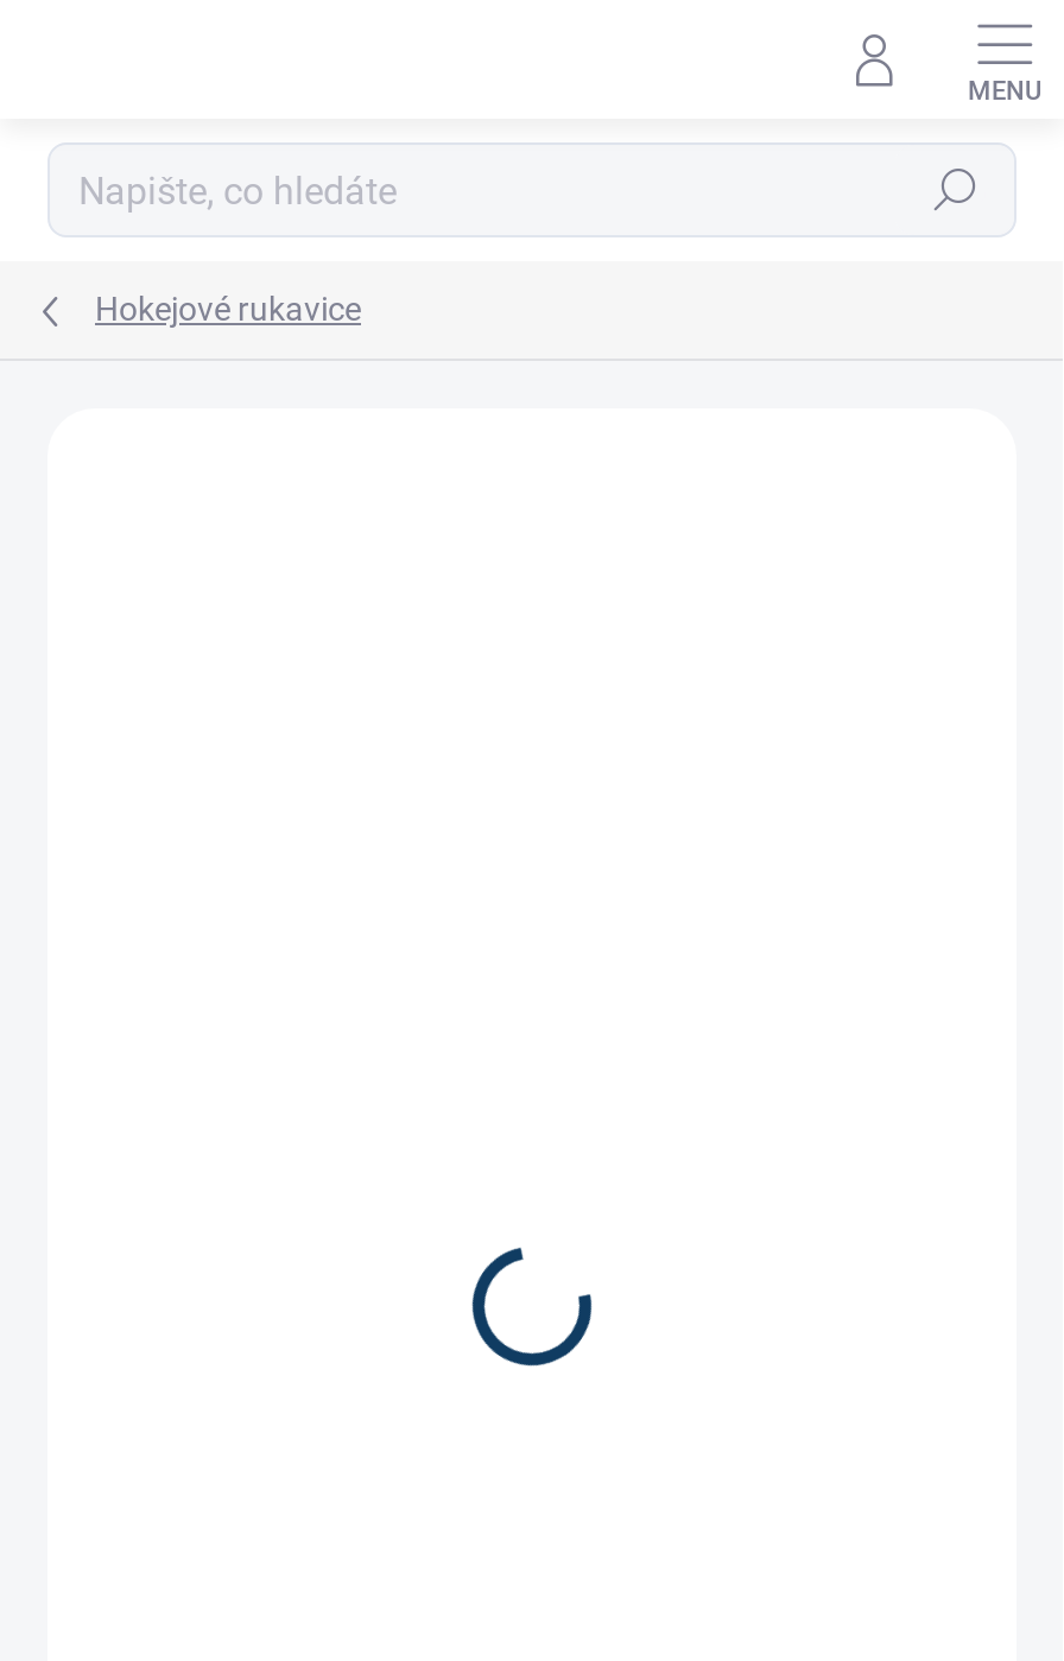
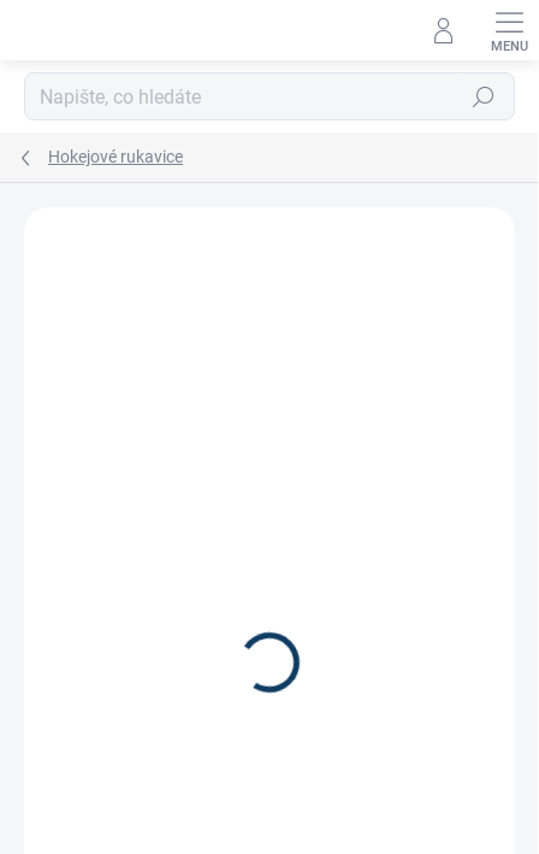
- [image]
+ [image]
